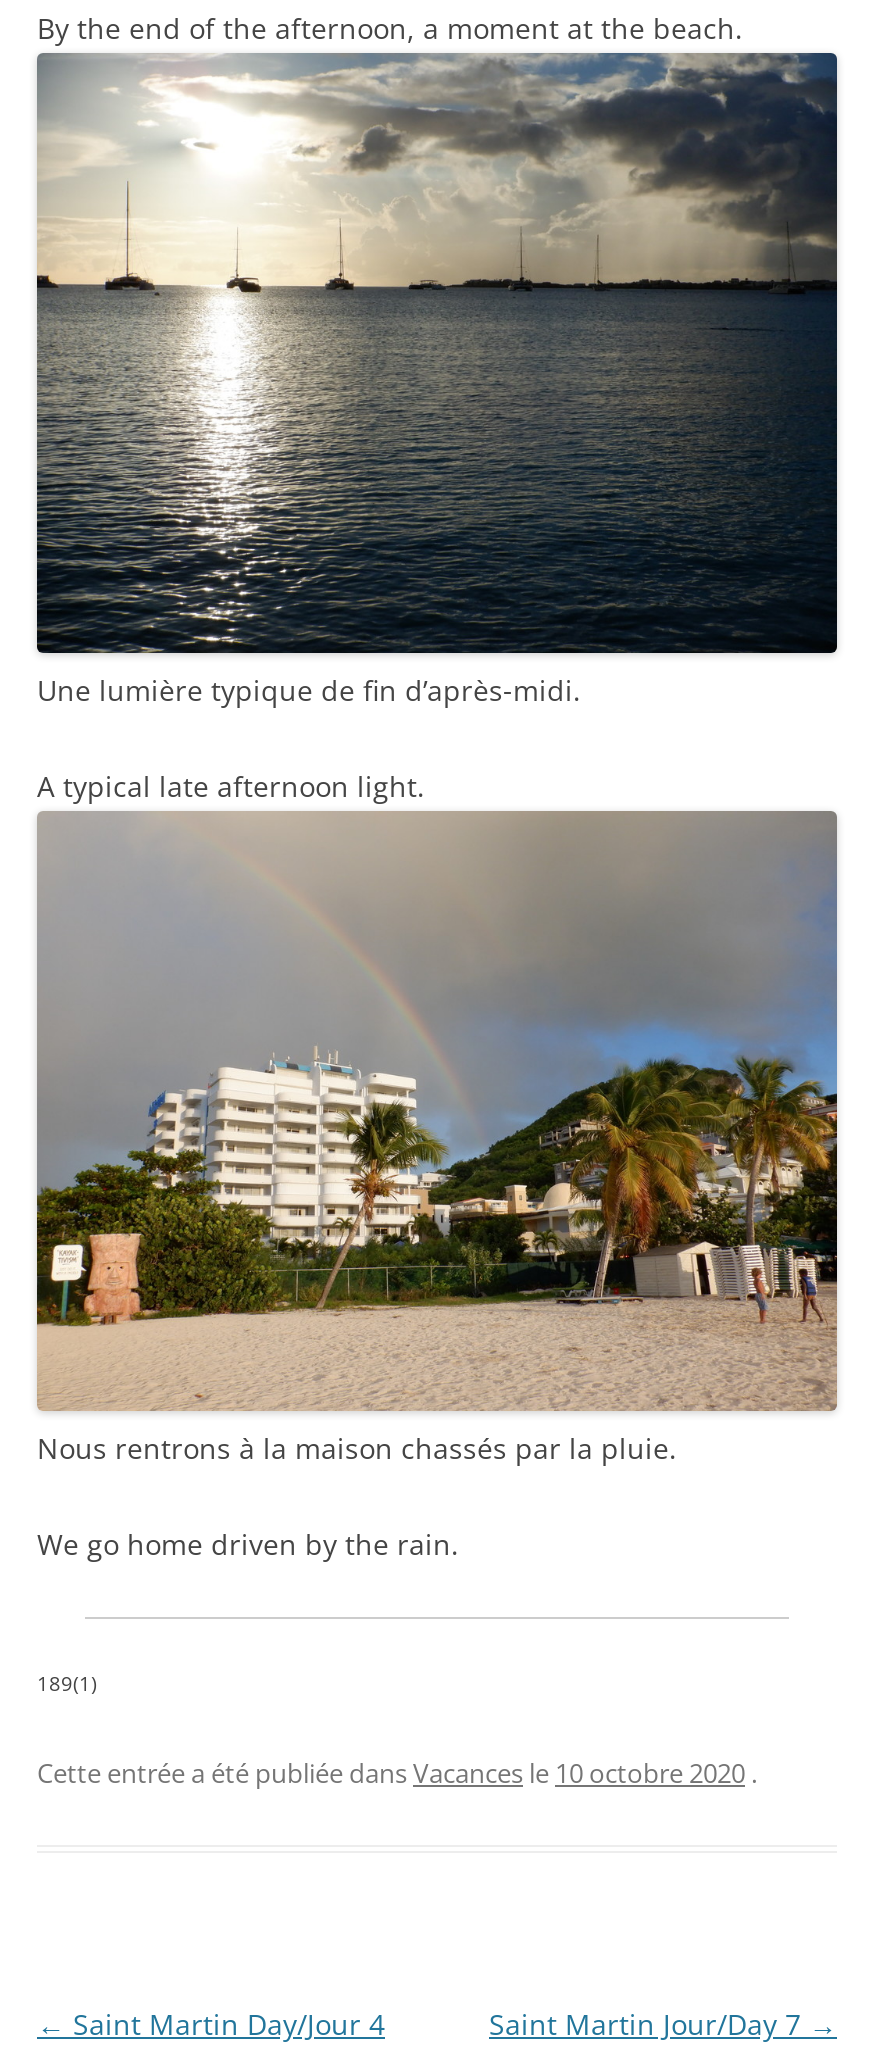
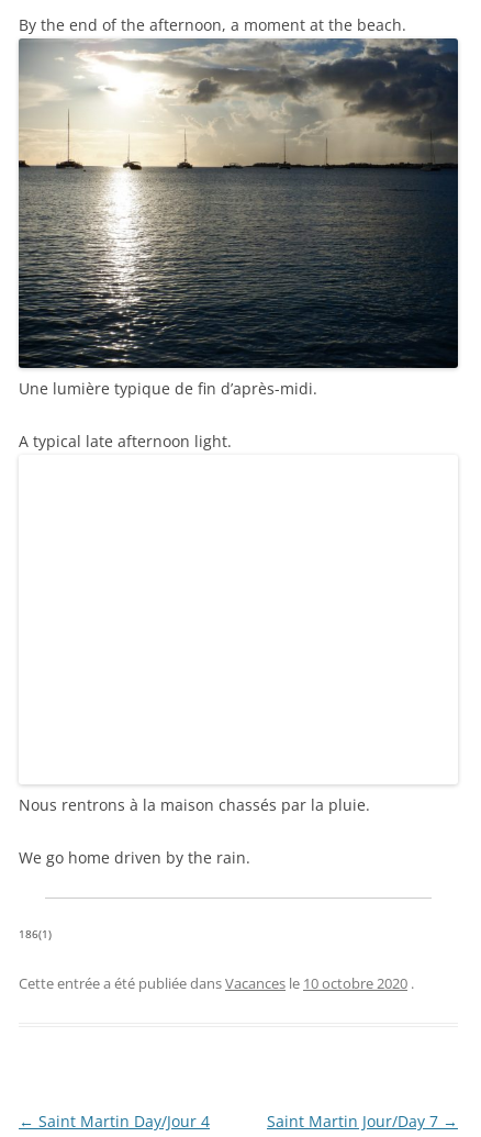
- [image]

- 189(1)
+ 186(1)
